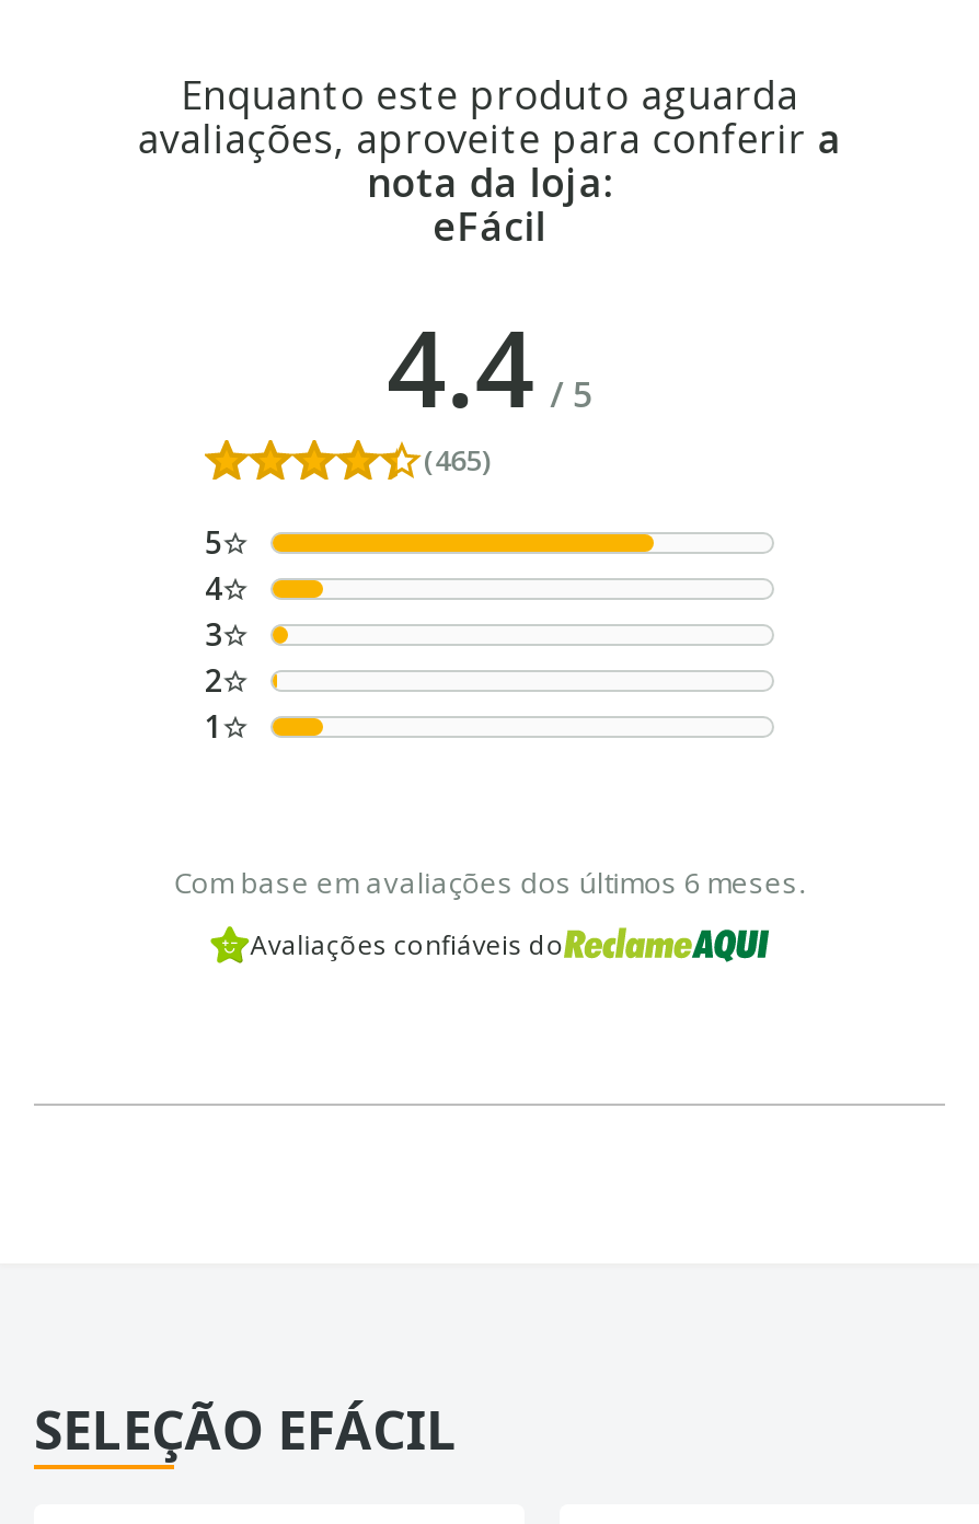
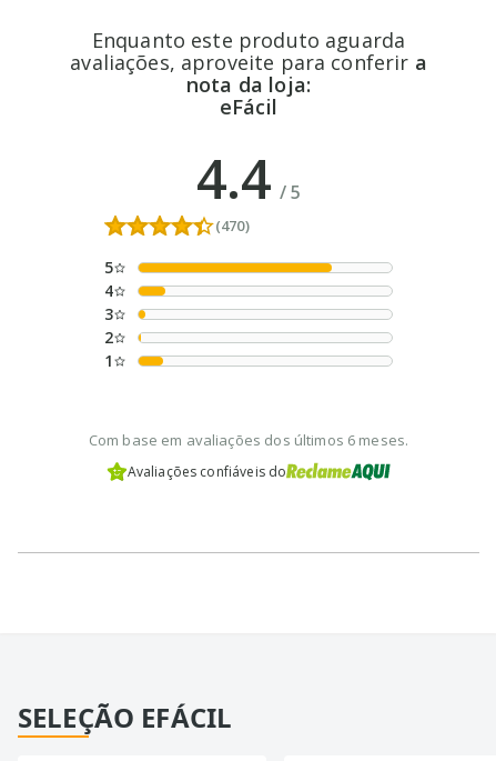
- (465)
+ (470)
